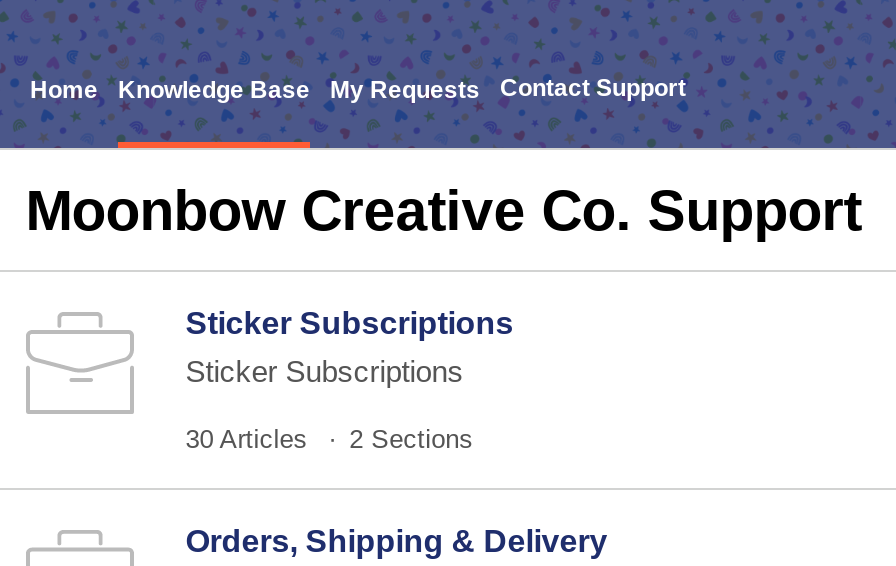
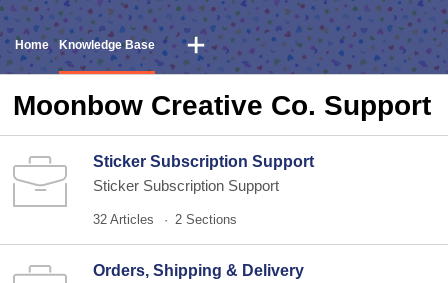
- My Requests
- Contact Support

- Sticker Subscriptions
- Sticker Subscriptions
+ Sticker Subscription Support
+ Sticker Subscription Support

- 30 Articles 2 Sections
+ 32 Articles 2 Sections
